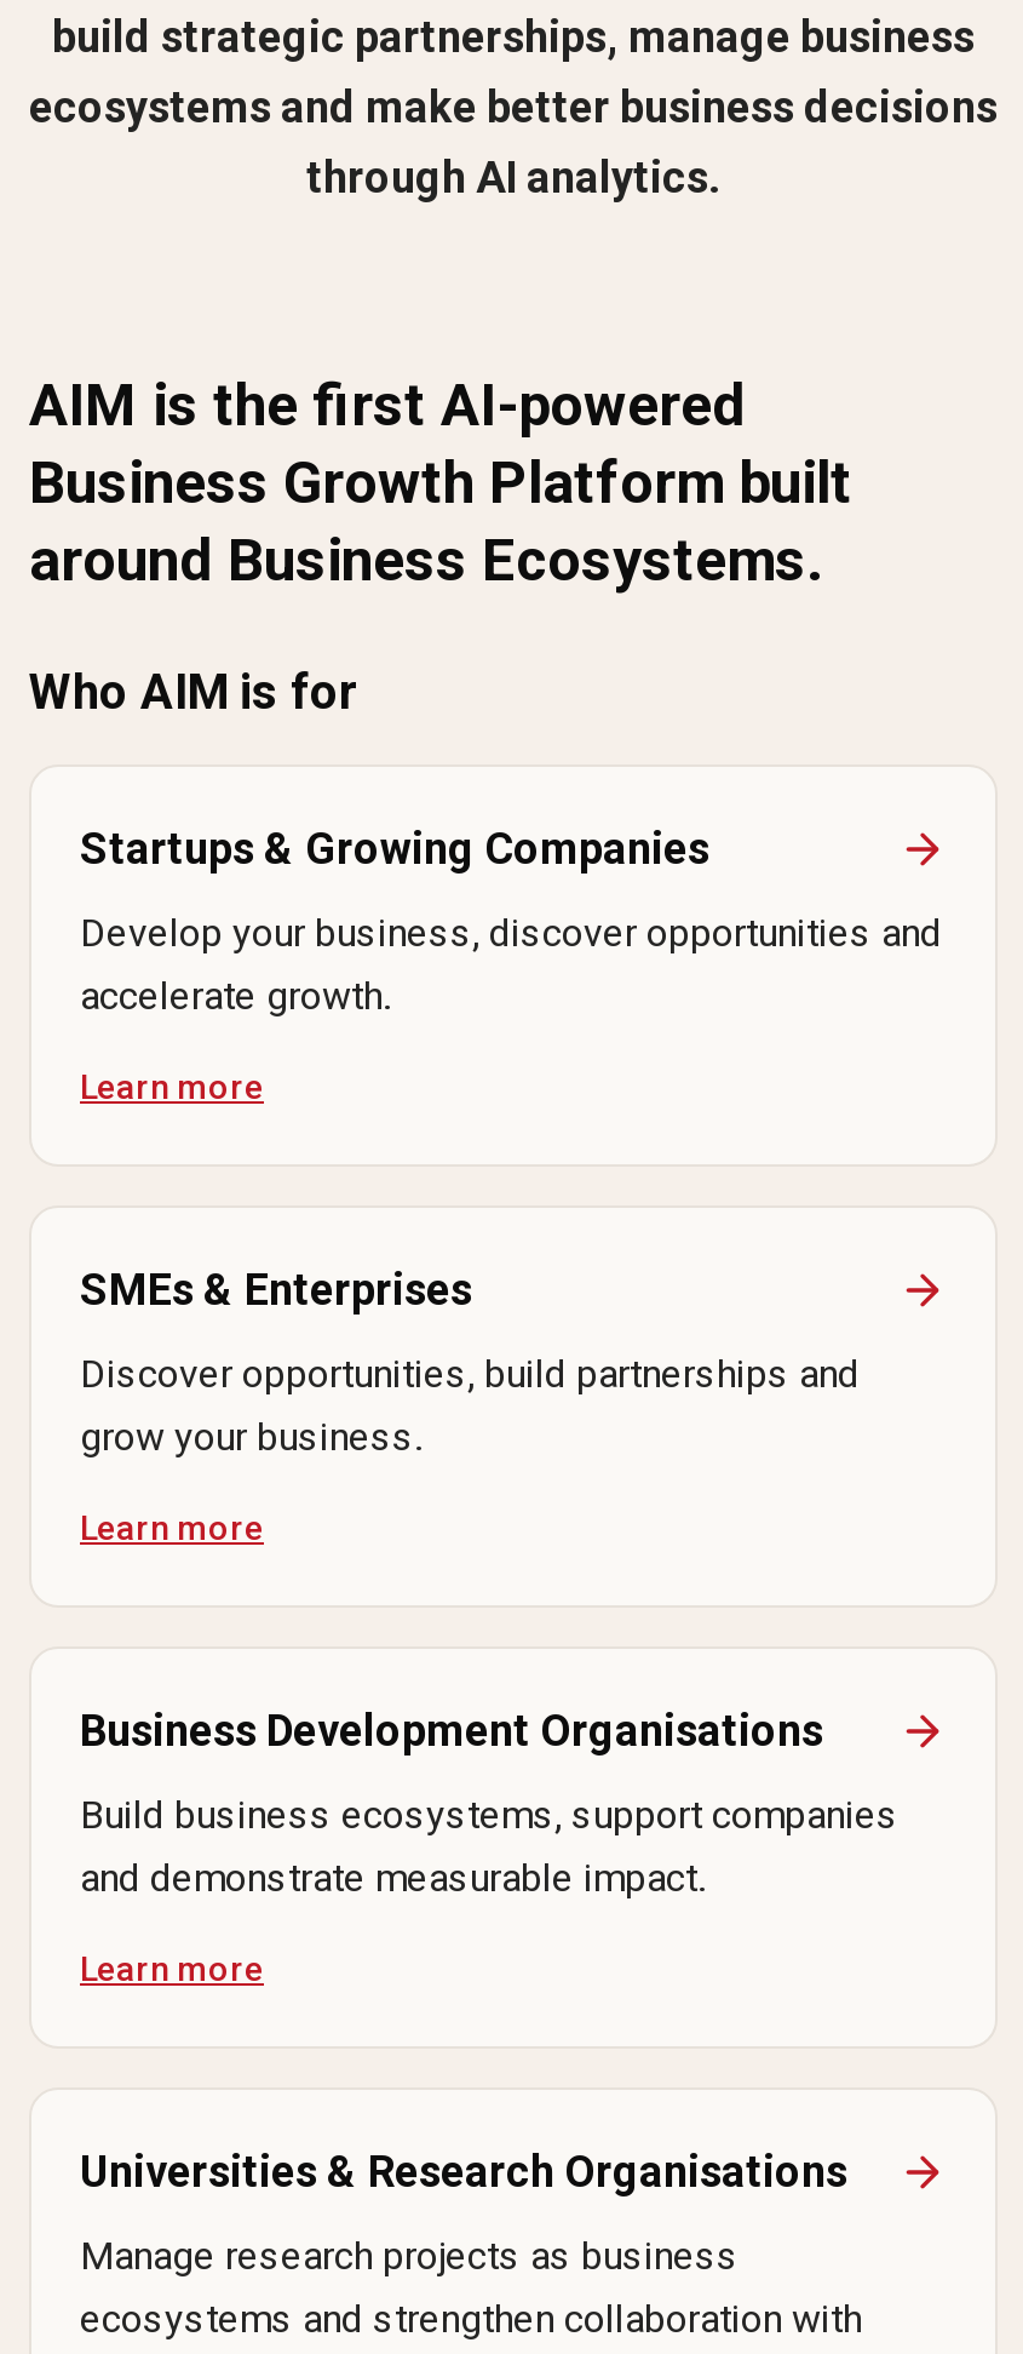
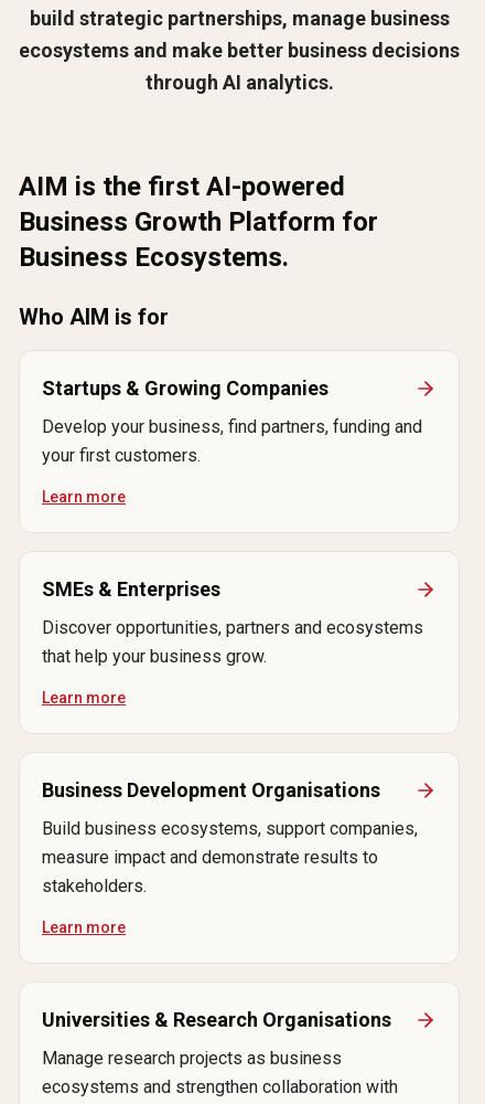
- Business Growth Platform built
- around Business Ecosystems.
+ Business Growth Platform for
+ Business Ecosystems.

- Develop your business, discover opportunities and
- accelerate growth.
+ Develop your business, find partners, funding and
+ your first customers.

- Discover opportunities, build partnerships and
- grow your business.
+ Discover opportunities, partners and ecosystems
+ that help your business grow.

- Build business ecosystems, support companies
- and demonstrate measurable impact.
+ Build business ecosystems, support companies,
+ measure impact and demonstrate results to
+ stakeholders.
